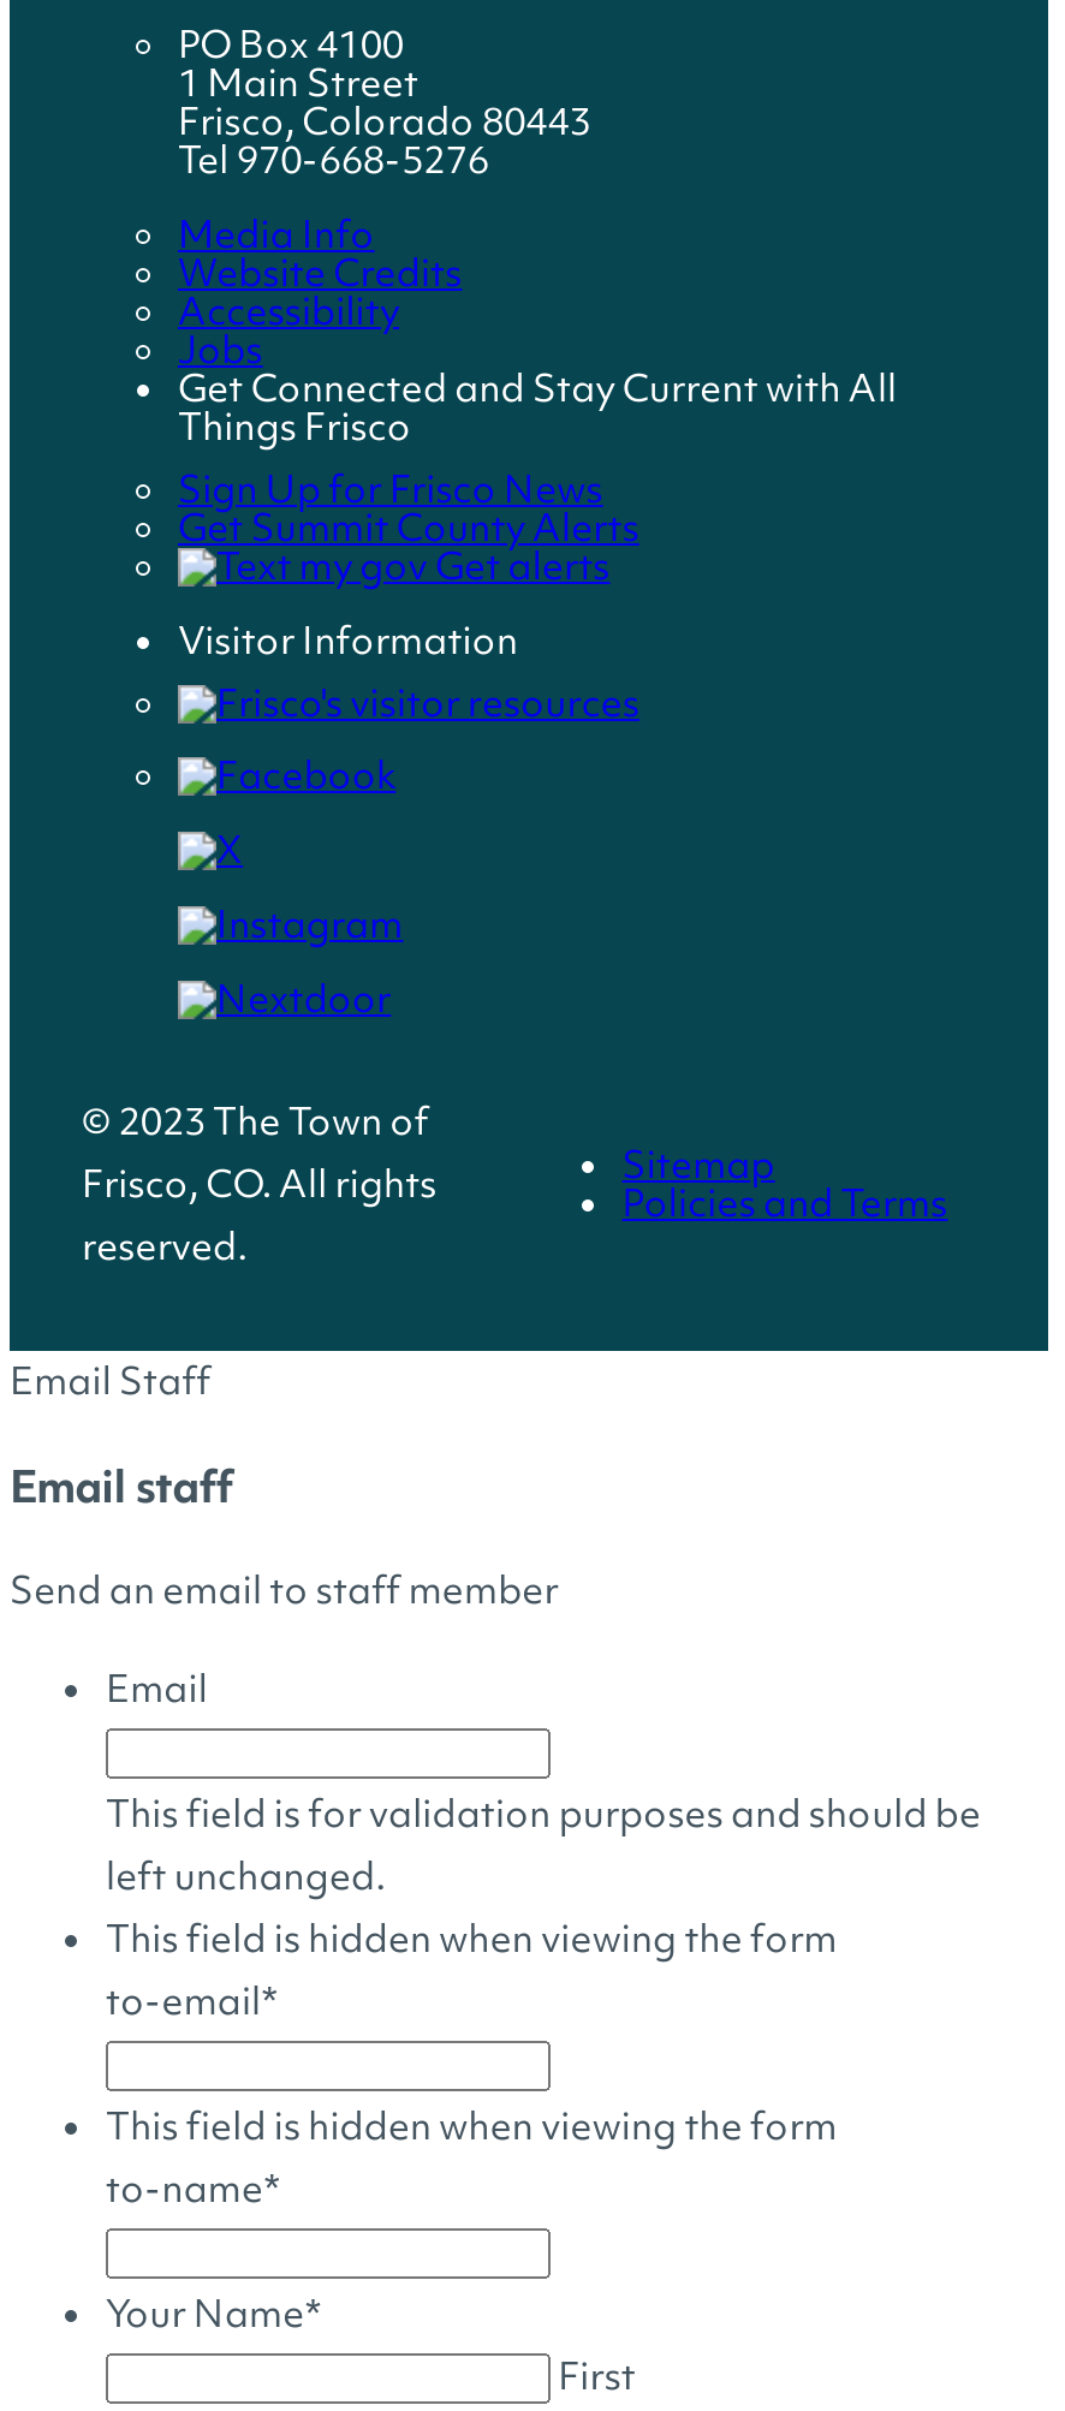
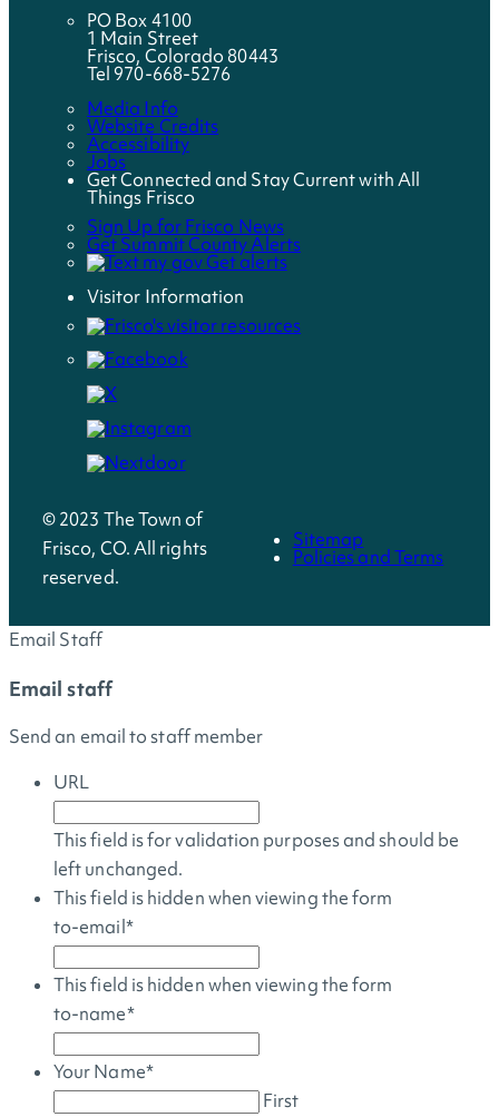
- Email
+ URL
